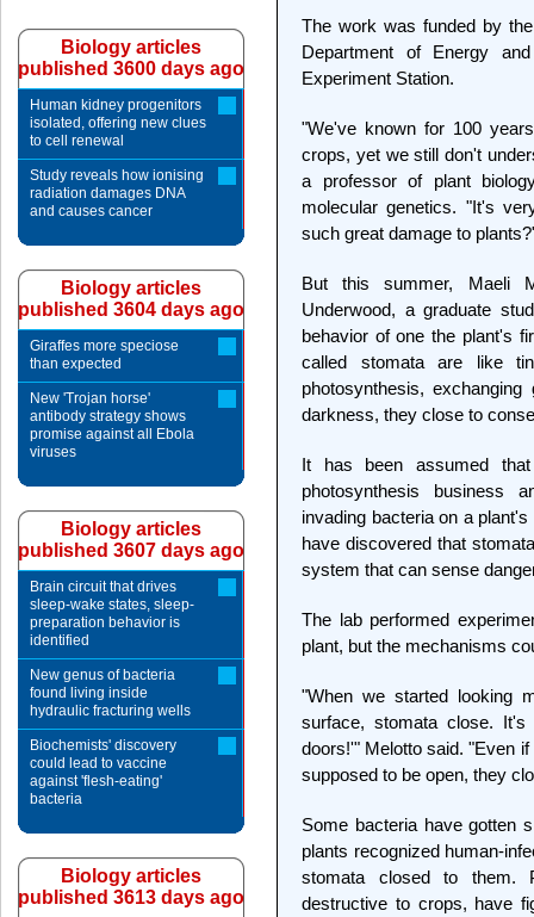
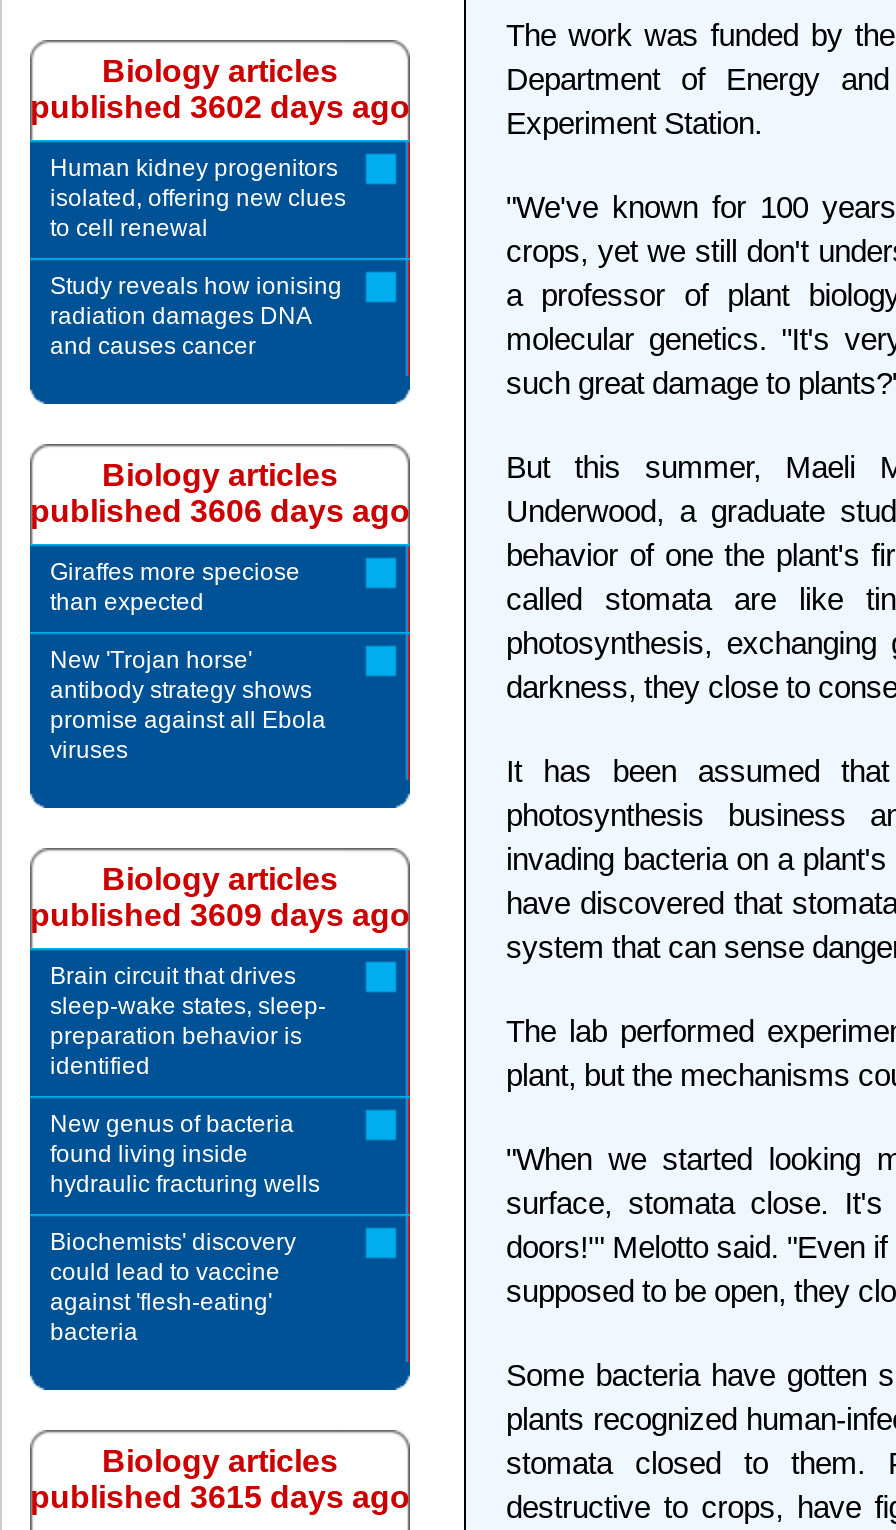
- published 3600 days ago
+ published 3602 days ago

- published 3604 days ago
+ published 3606 days ago

- published 3607 days ago
+ published 3609 days ago

- published 3613 days ago
+ published 3615 days ago
